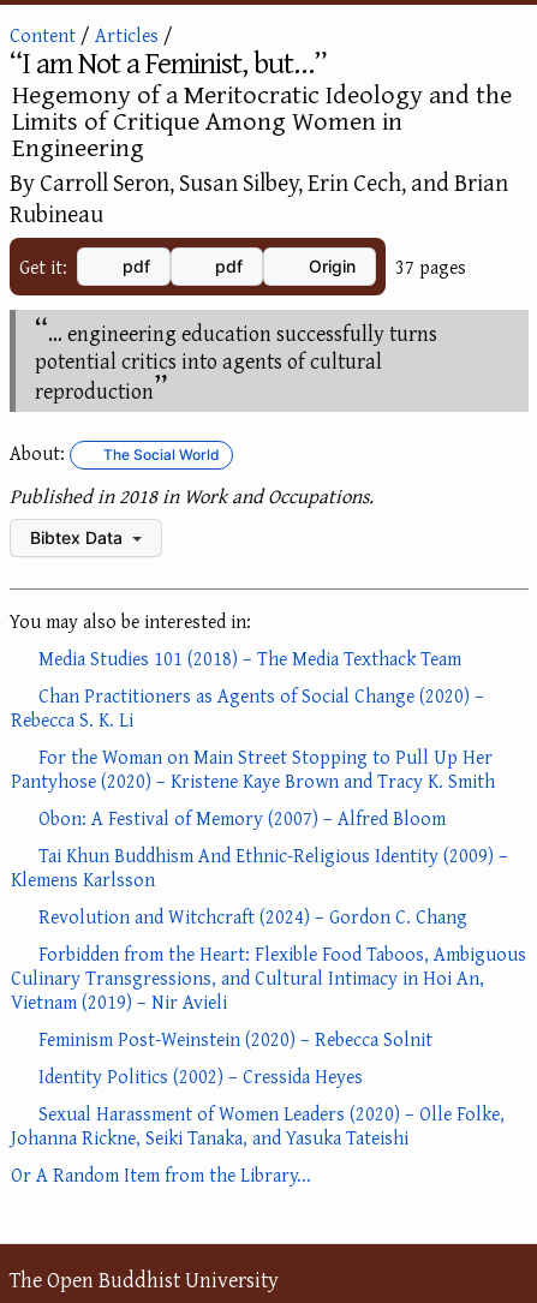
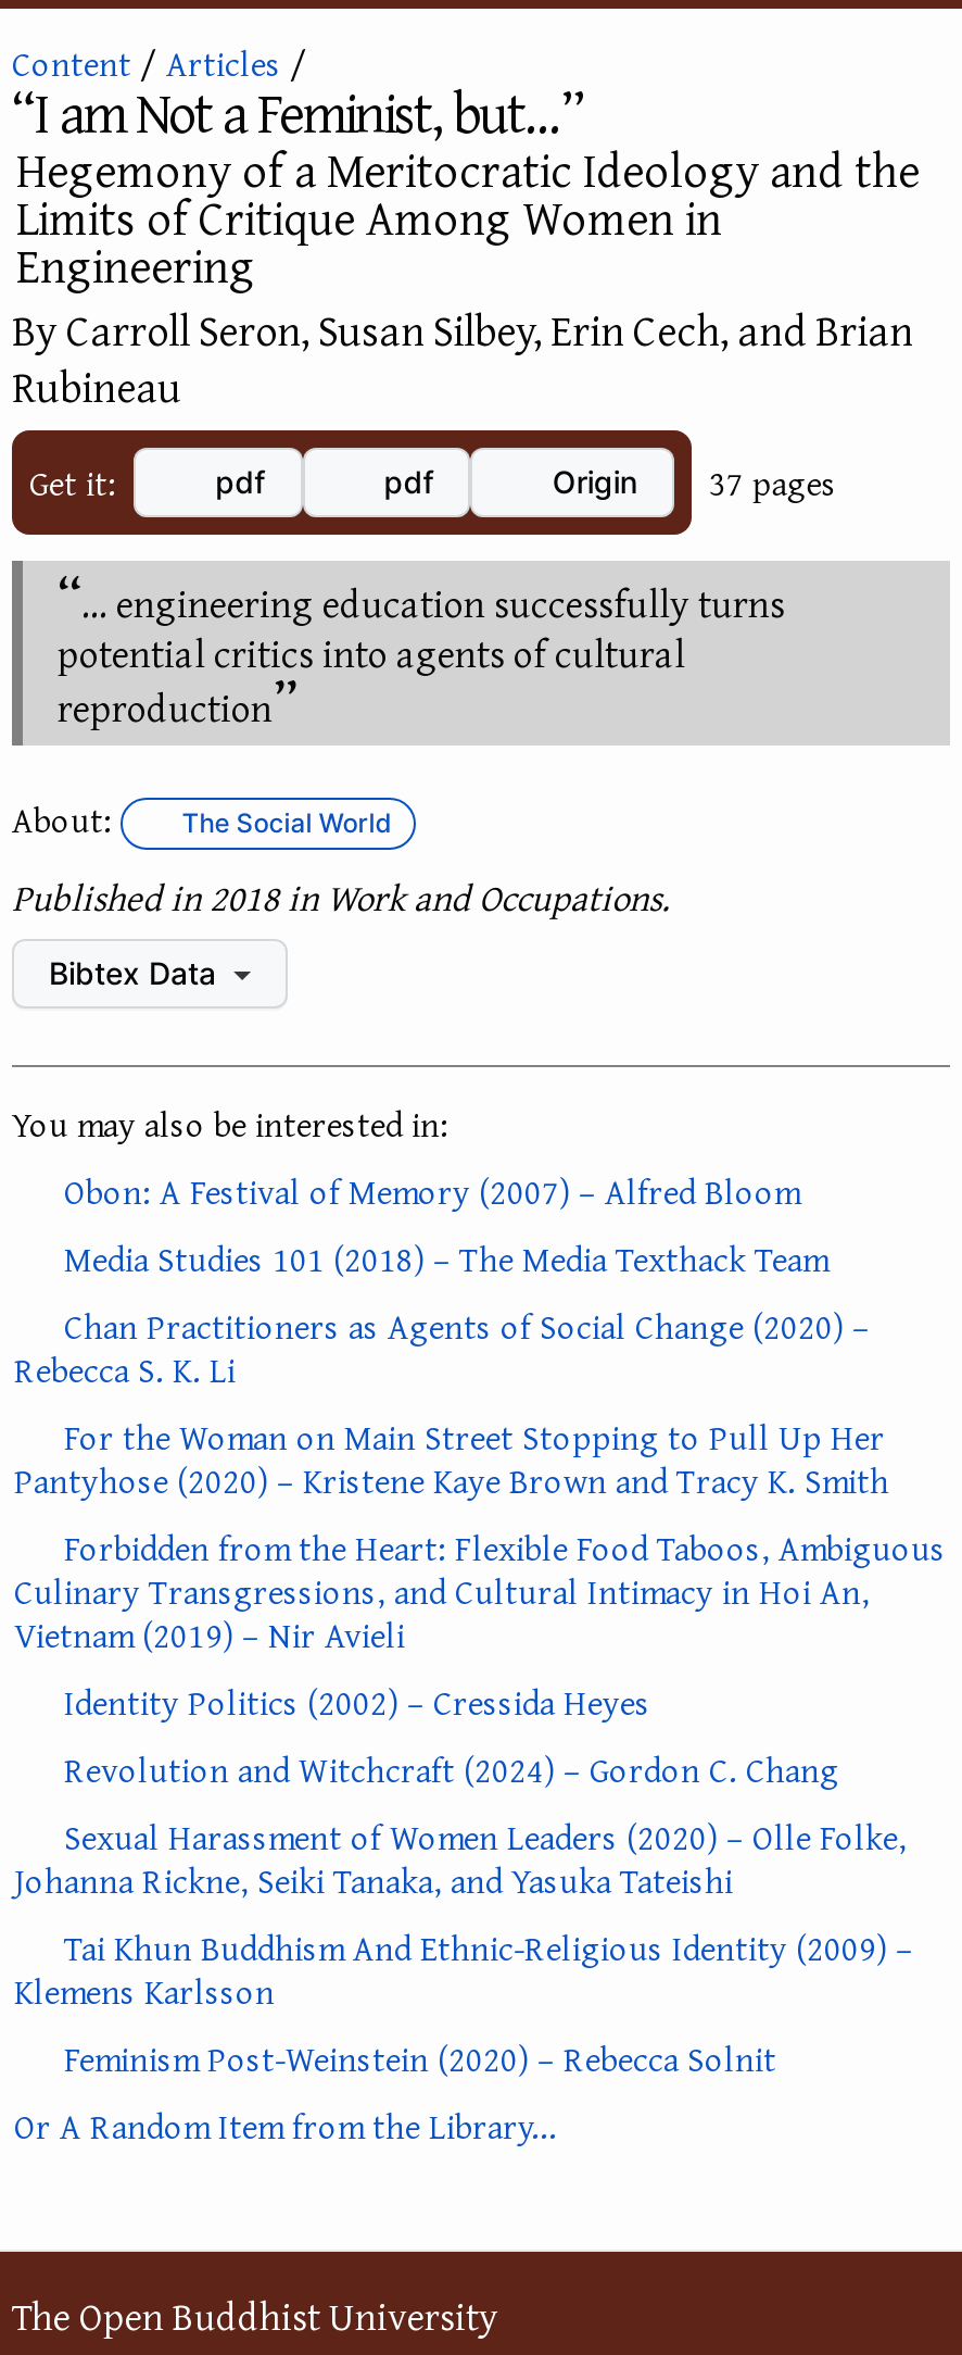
moved down: Media Studies 101 (2018) – The Media Texthack Team | Chan Practitioners as Agents of Social Change (2020) – | Rebecca S. K. Li | For the Woman on Main Street Stopping to Pull Up Her | Pantyhose (2020) – Kristene Kaye Brown and Tracy K. Smith

moved up: Obon: A Festival of Memory (2007) – Alfred Bloom

moved down: Tai Khun Buddhism And Ethnic-Religious Identity (2009) – | Klemens Karlsson

moved down: Revolution and Witchcraft (2024) – Gordon C. Chang

moved up: Forbidden from the Heart: Flexible Food Taboos, Ambiguous | Culinary Transgressions, and Cultural Intimacy in Hoi An, | Vietnam (2019) – Nir Avieli

moved down: Feminism Post-Weinstein (2020) – Rebecca Solnit

moved up: Identity Politics (2002) – Cressida Heyes

moved up: Sexual Harassment of Women Leaders (2020) – Olle Folke, | Johanna Rickne, Seiki Tanaka, and Yasuka Tateishi
